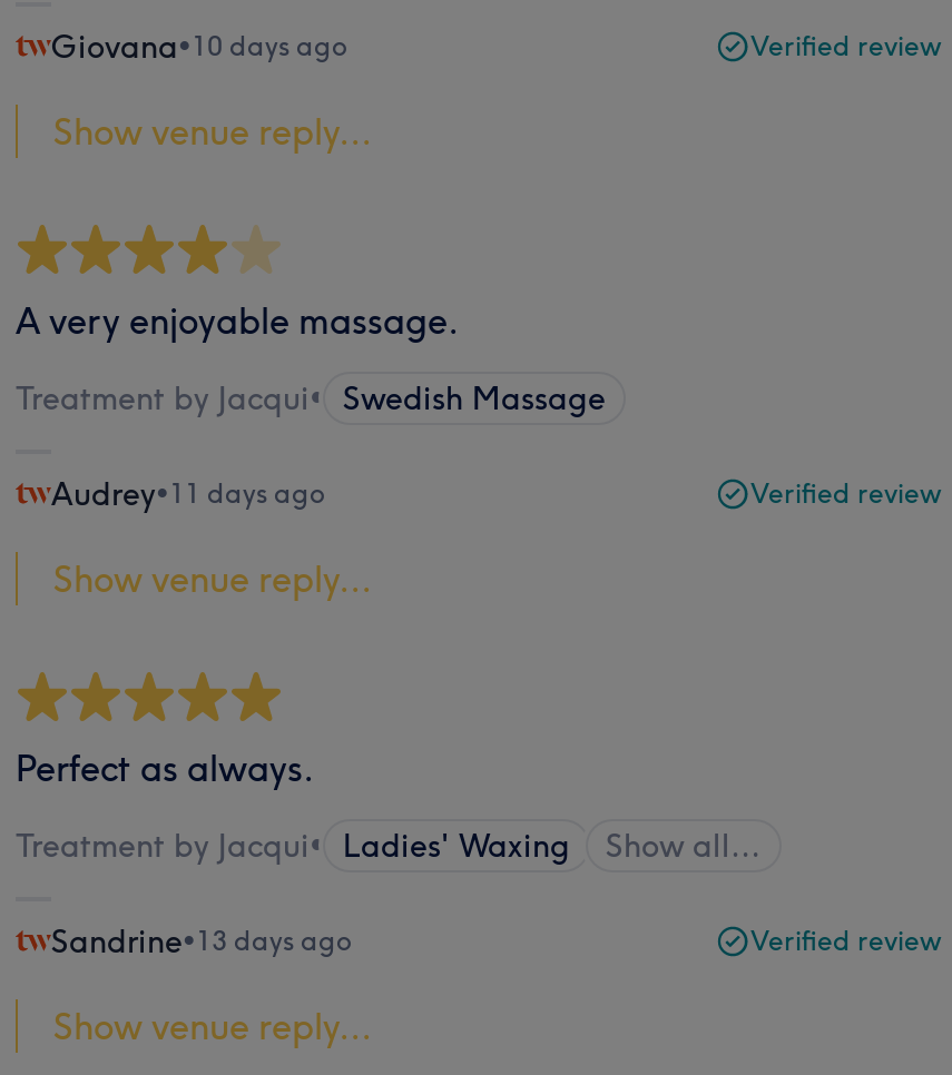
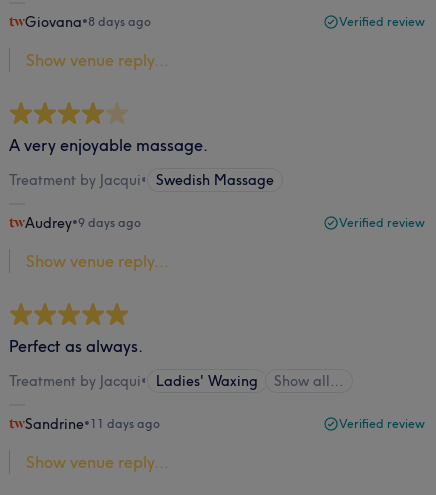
- Giovana•10 days ago
+ Giovana•8 days ago

- Audrey•11 days ago
+ Audrey•9 days ago

- Sandrine•13 days ago
+ Sandrine•11 days ago
